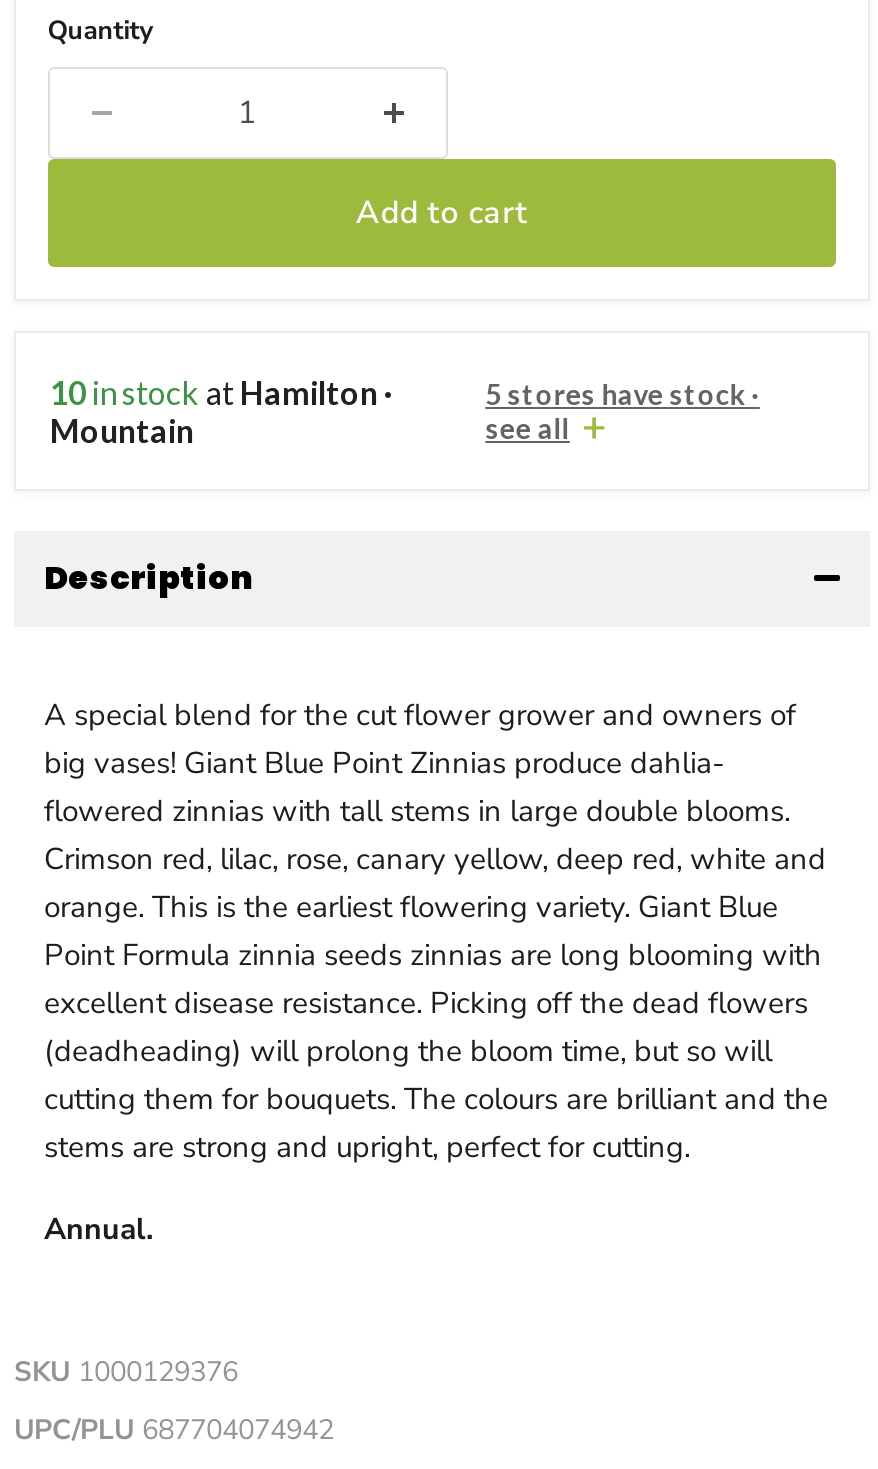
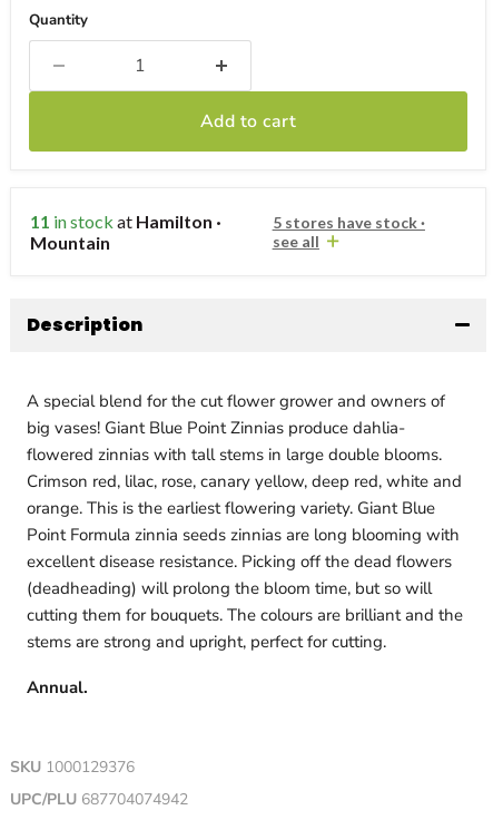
- 10 in stock at Hamilton ·
+ 11 in stock at Hamilton ·
